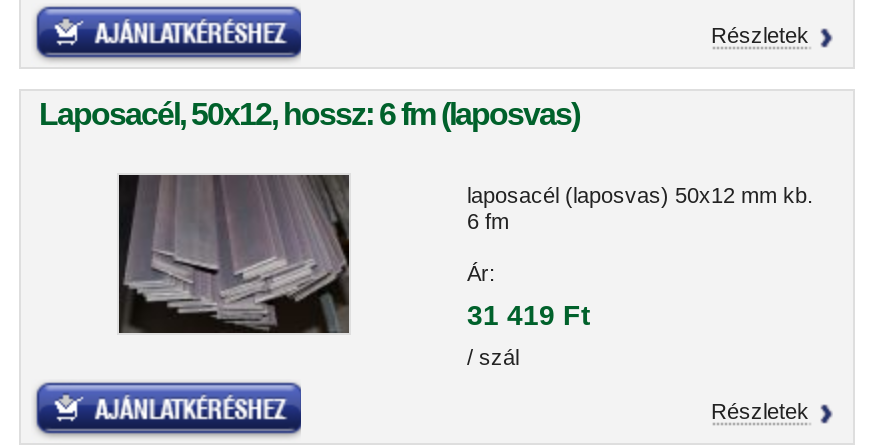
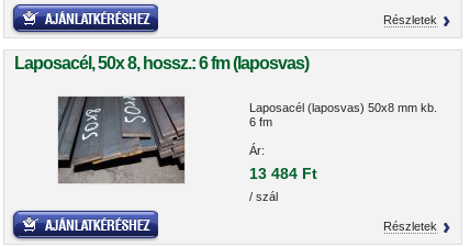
- Laposacél, 50x12, hossz: 6 fm (laposvas)
+ Laposacél, 50x 8, hossz.: 6 fm (laposvas)

- [image]
+ [image]

- laposacél (laposvas) 50x12 mm kb.
+ Laposacél (laposvas) 50x8 mm kb.

- 31 419 Ft
+ 13 484 Ft
